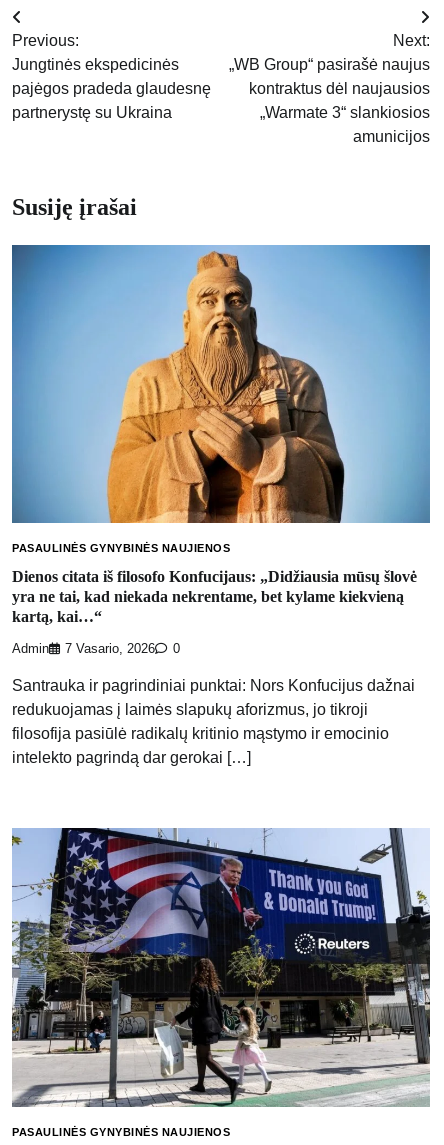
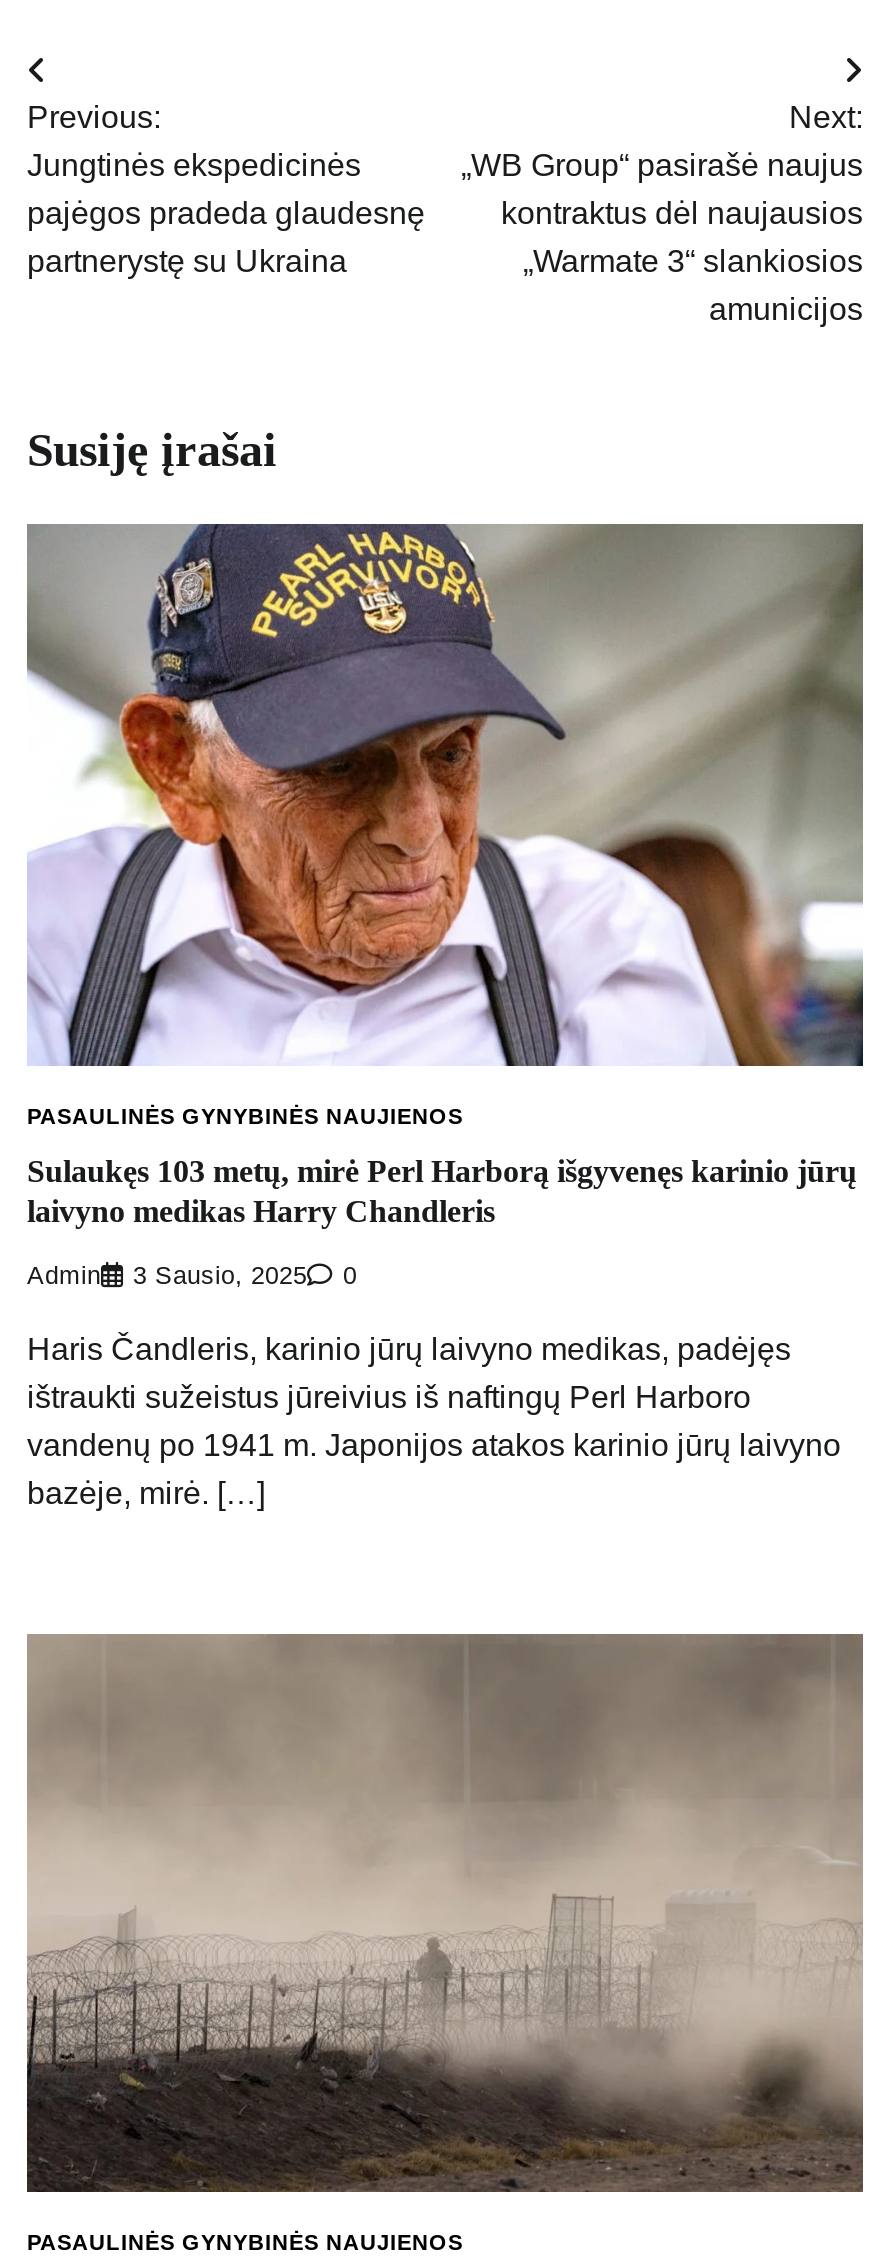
- [image]
+ [image]

- Dienos citata iš filosofo Konfucijaus: „Didžiausia mūsų šlovė
- yra ne tai, kad niekada nekrentame, bet kylame kiekvieną
- kartą, kai…“
+ Sulaukęs 103 metų, mirė Perl Harborą išgyvenęs karinio jūrų
+ laivyno medikas Harry Chandleris

- Admin 7 Vasario, 2026 0
+ Admin 3 Sausio, 2025 0

- Santrauka ir pagrindiniai punktai: Nors Konfucijus dažnai
- redukuojamas į laimės slapukų aforizmus, jo tikroji
- filosofija pasiūlė radikalų kritinio mąstymo ir emocinio
- intelekto pagrindą dar gerokai […]
+ Haris Čandleris, karinio jūrų laivyno medikas, padėjęs
+ ištraukti sužeistus jūreivius iš naftingų Perl Harboro
+ vandenų po 1941 m. Japonijos atakos karinio jūrų laivyno
+ bazėje, mirė. […]

- [image]
+ [image]
